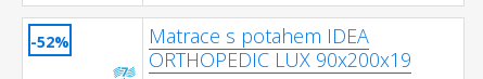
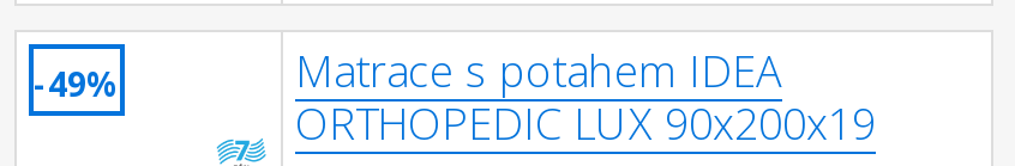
- -52%
+ -49%
